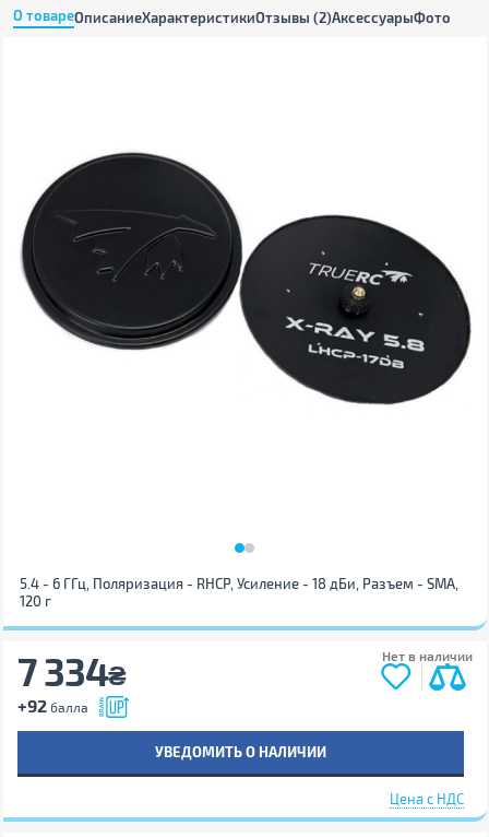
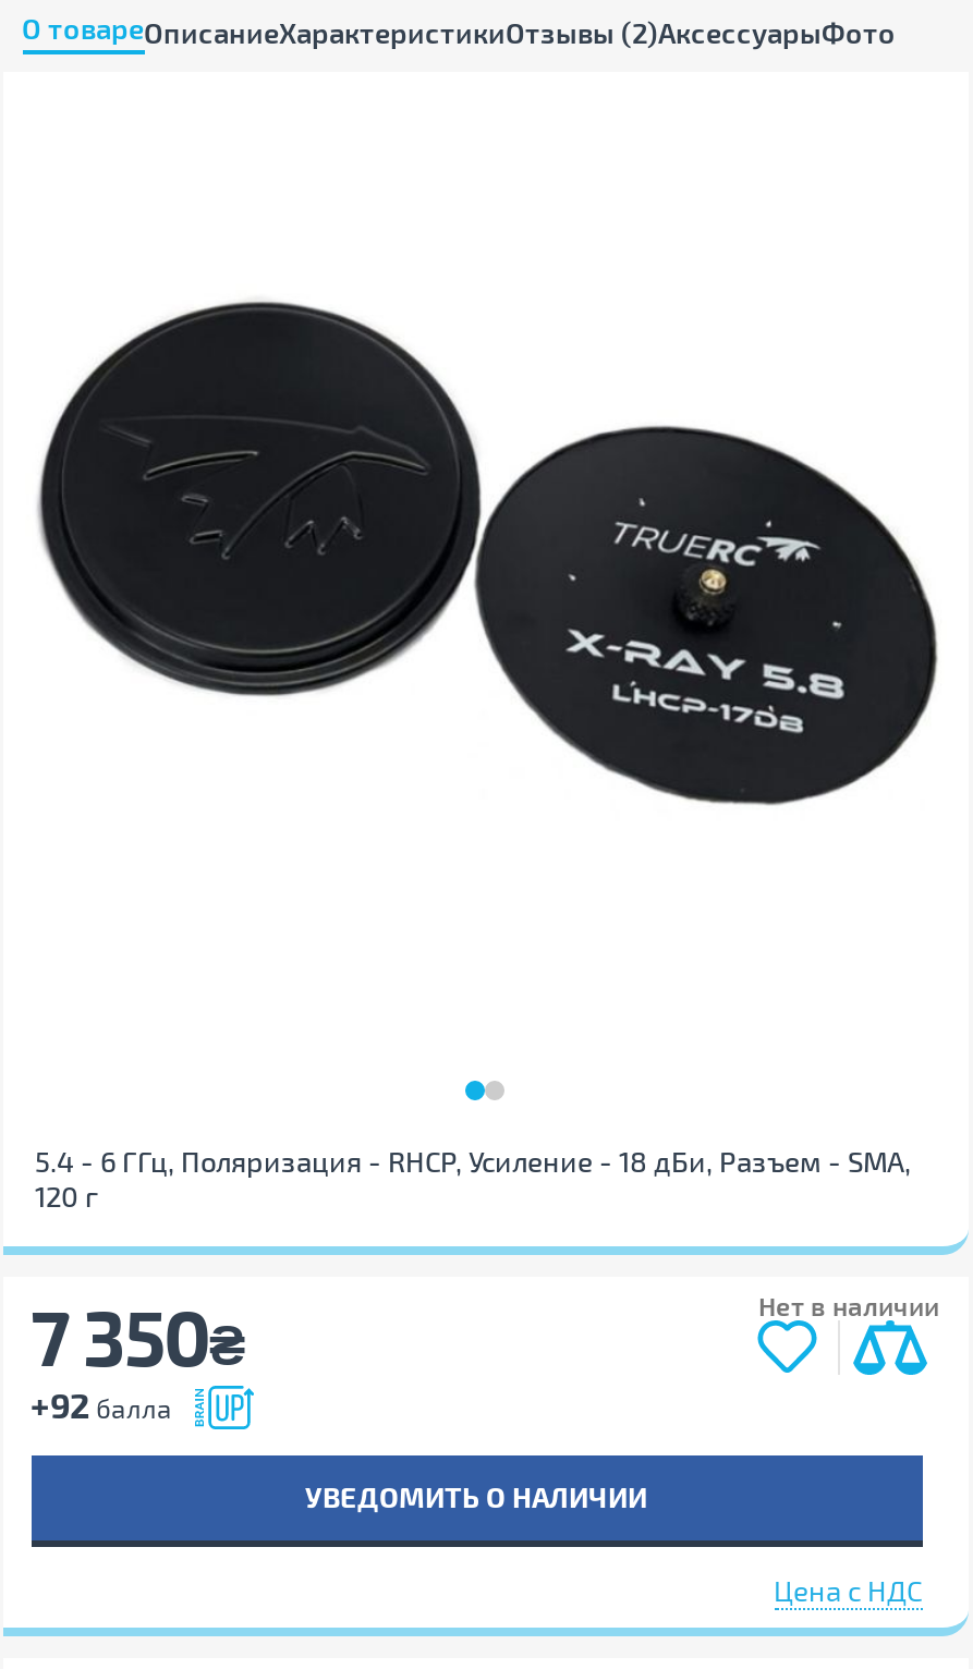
- 7 334₴
+ 7 350₴
